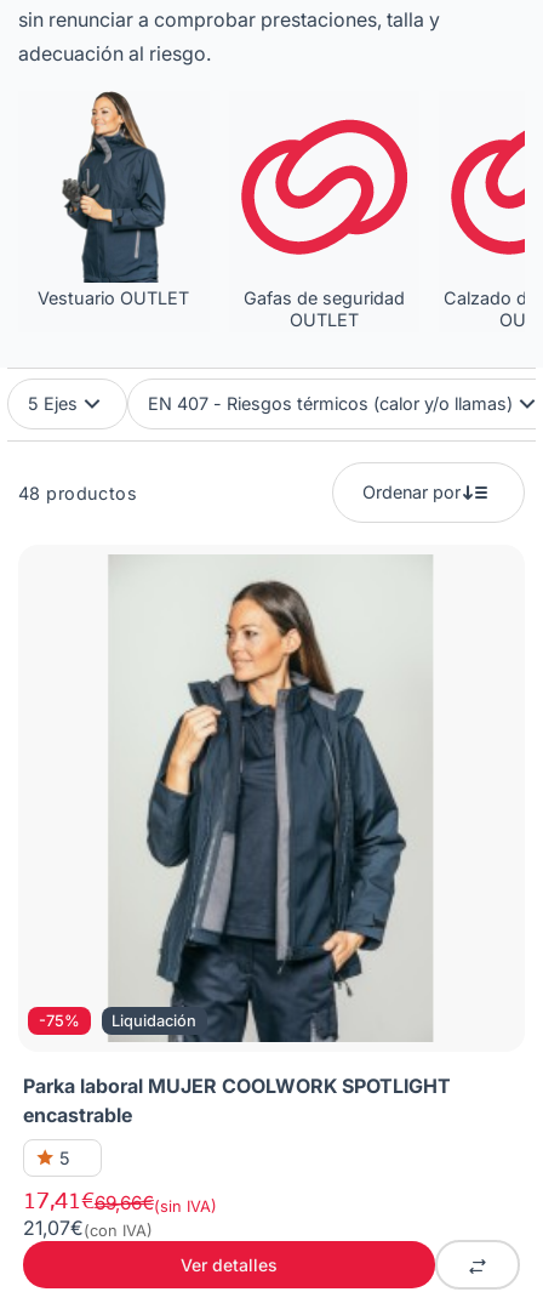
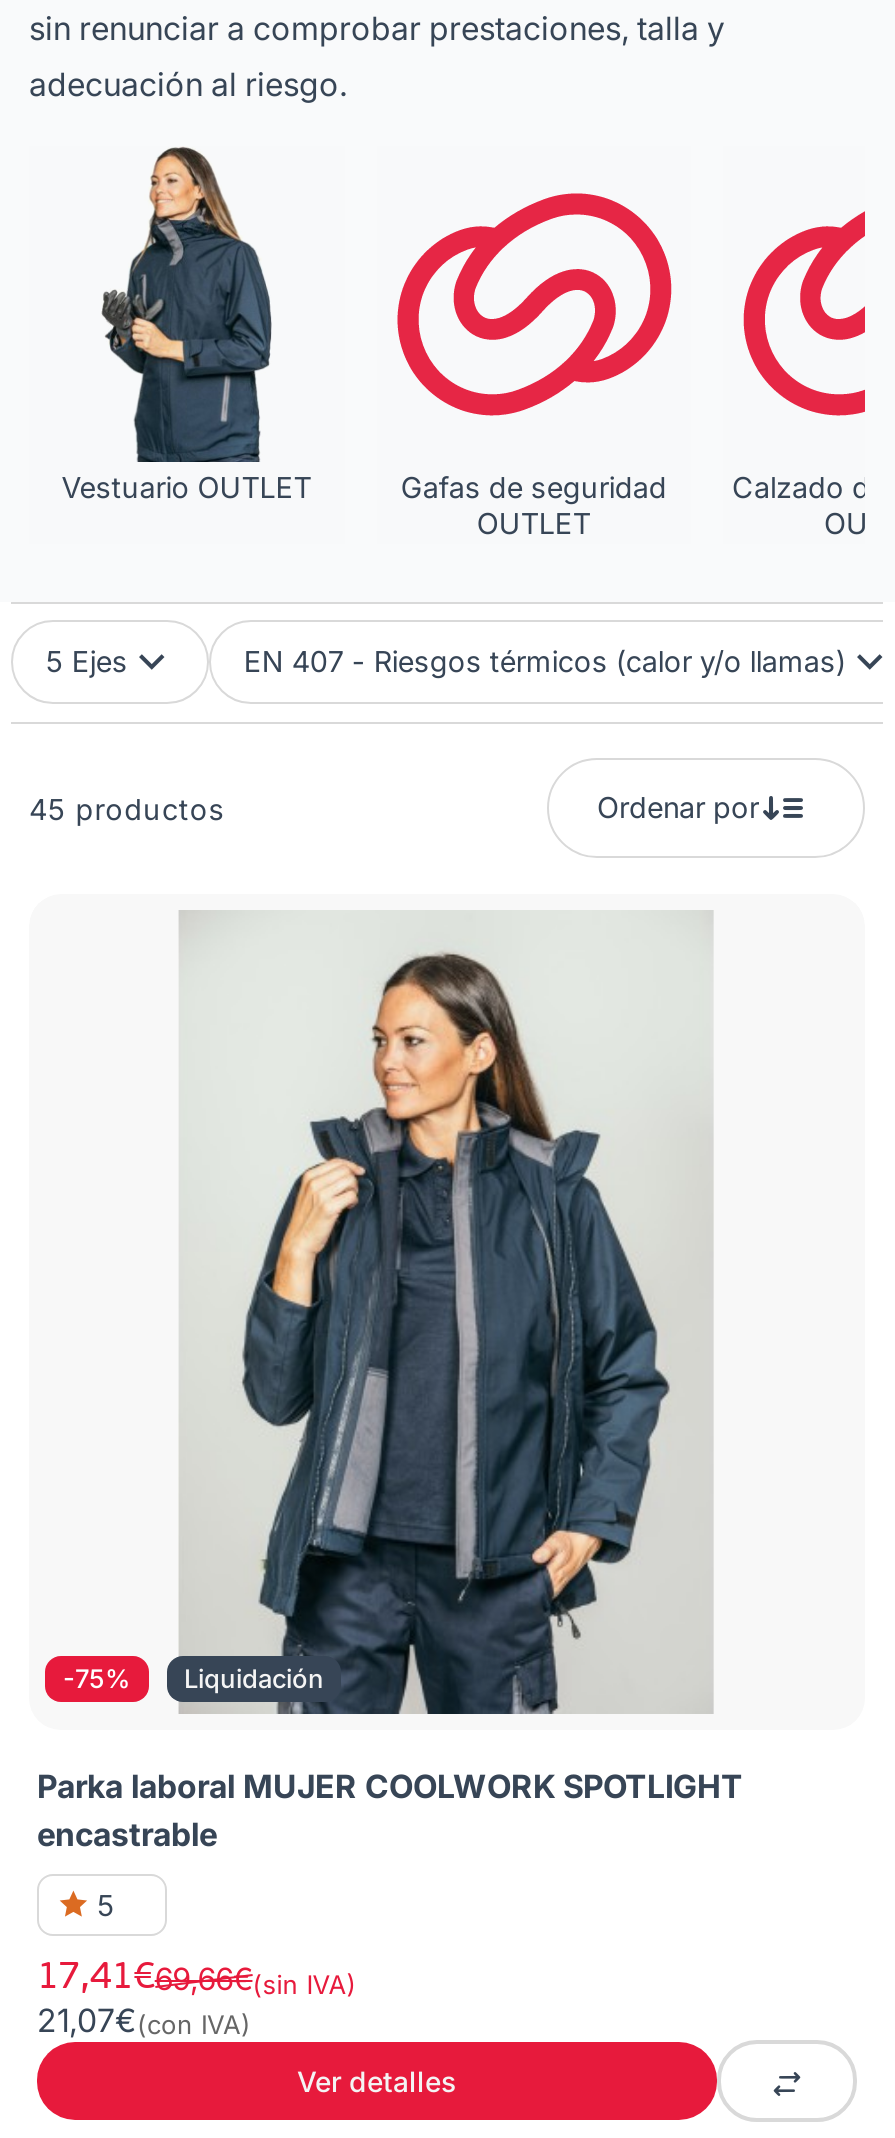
- 48 productos
+ 45 productos
